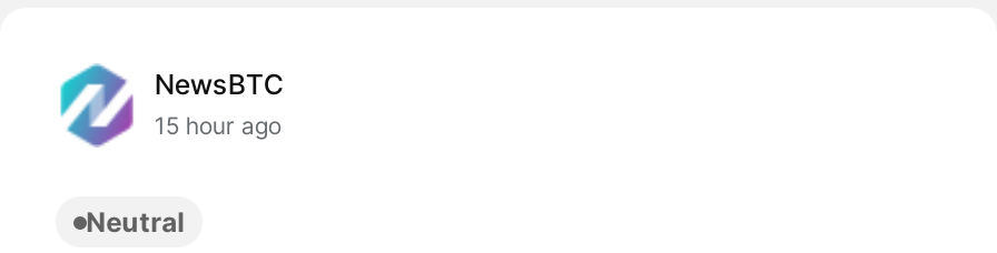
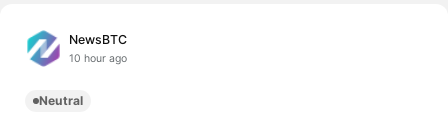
- 15 hour ago
+ 10 hour ago
